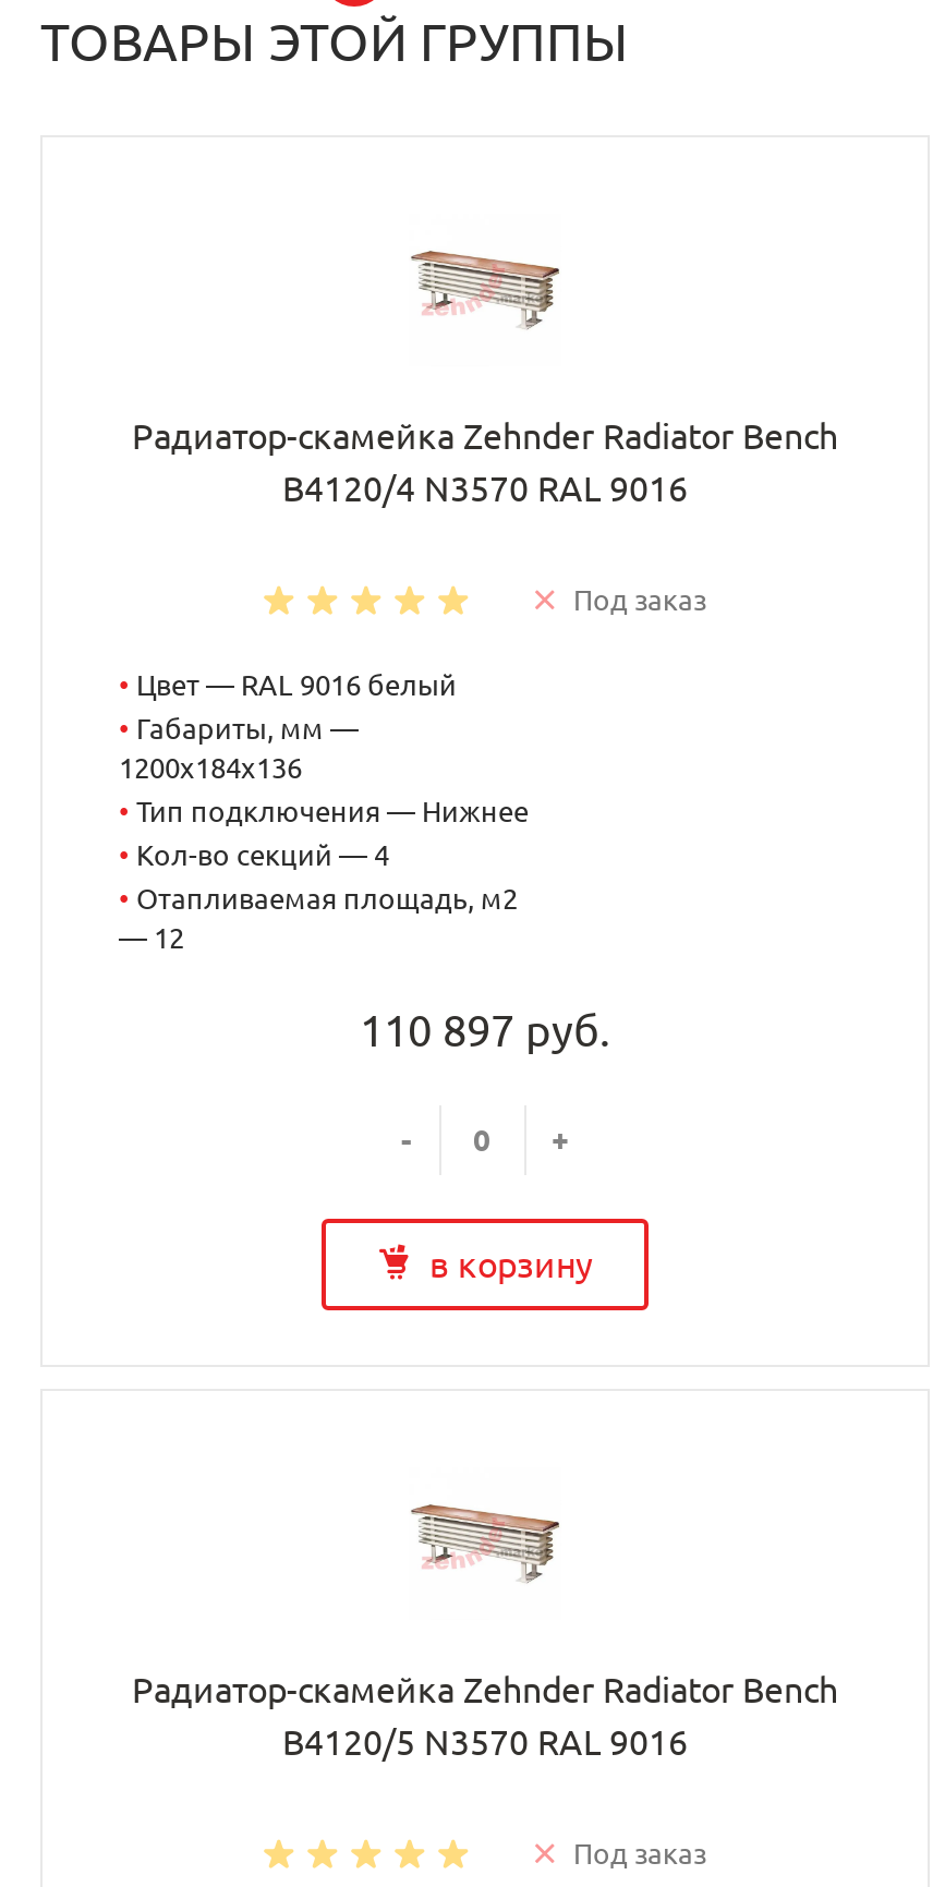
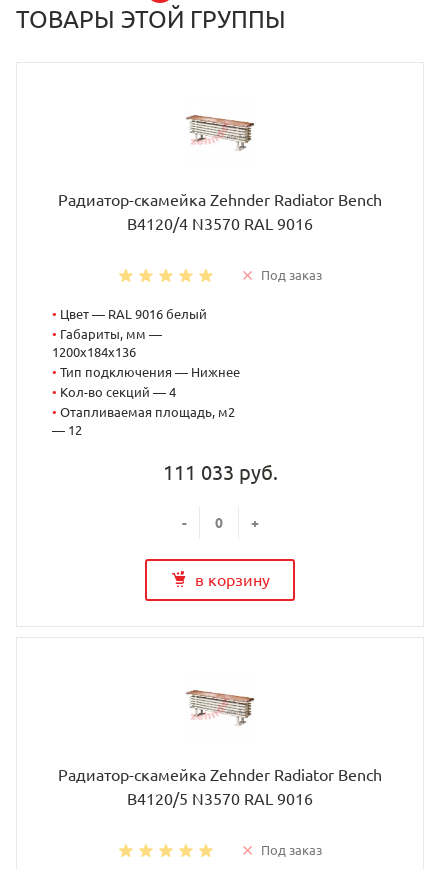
- 110 897 руб.
+ 111 033 руб.
